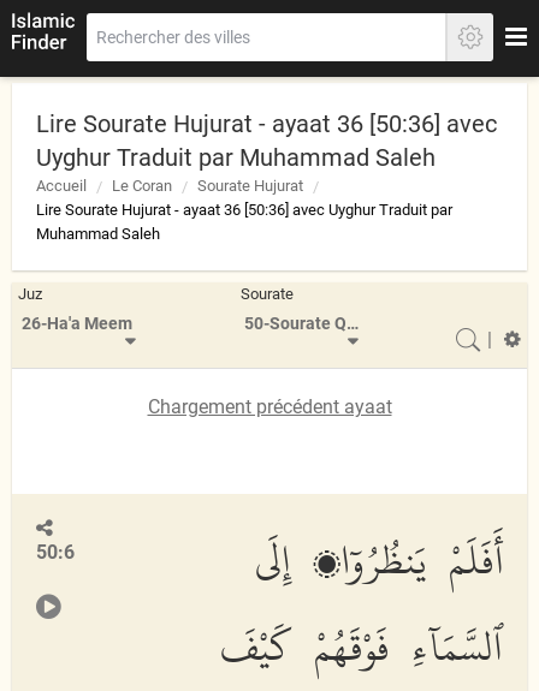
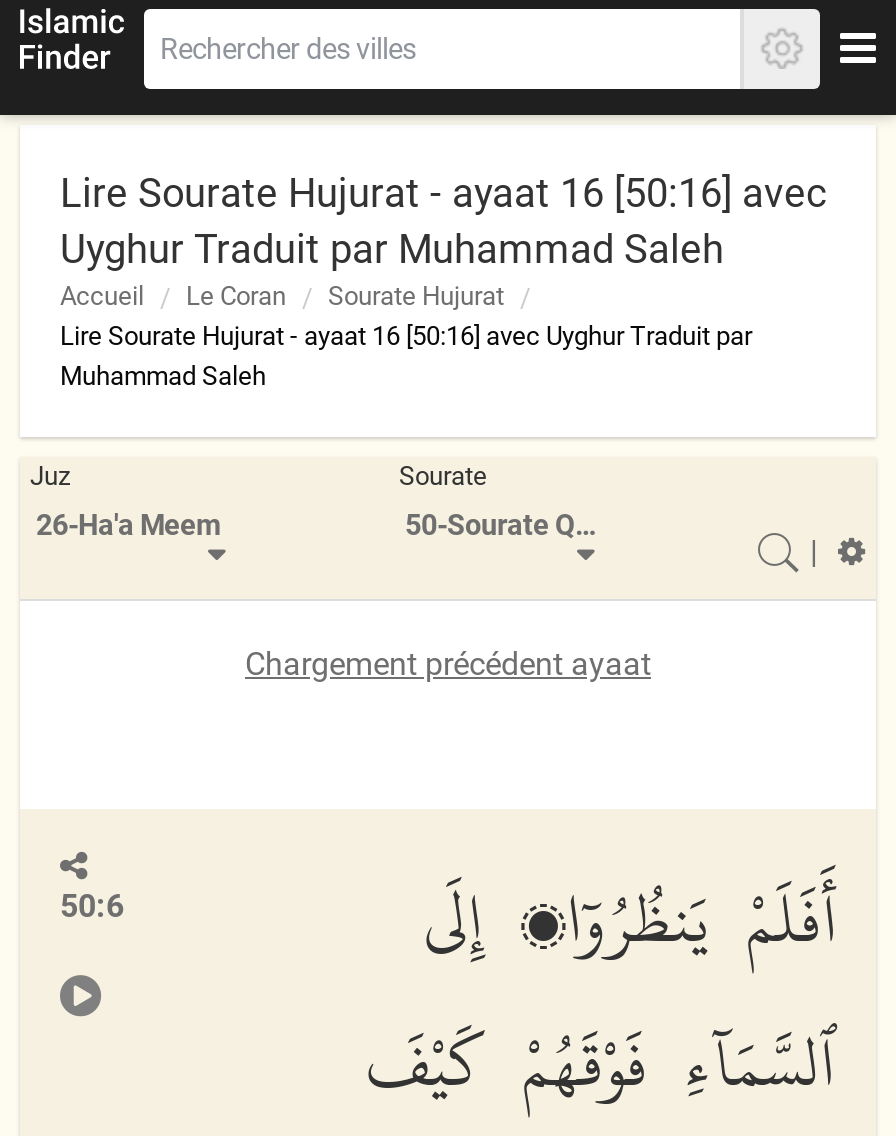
- Lire Sourate Hujurat - ayaat 36 [50:36] avec
+ Lire Sourate Hujurat - ayaat 16 [50:16] avec

- Lire Sourate Hujurat - ayaat 36 [50:36] avec Uyghur Traduit par
+ Lire Sourate Hujurat - ayaat 16 [50:16] avec Uyghur Traduit par
